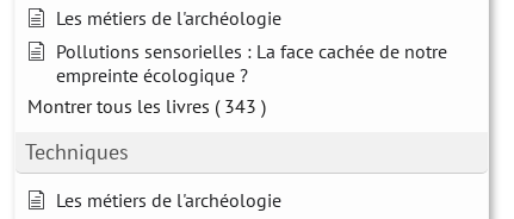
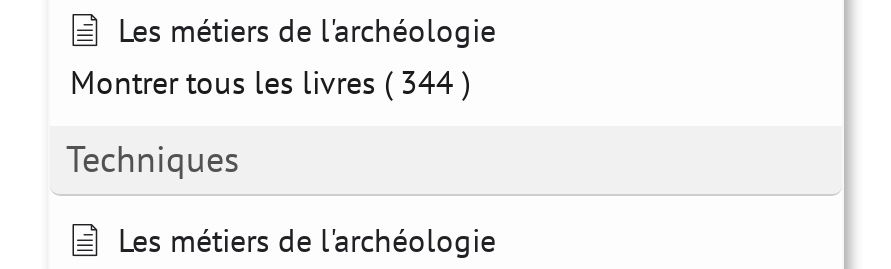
- Pollutions sensorielles : La face cachée de notre
- empreinte écologique ?
- Montrer tous les livres ( 343 )
+ Montrer tous les livres ( 344 )
